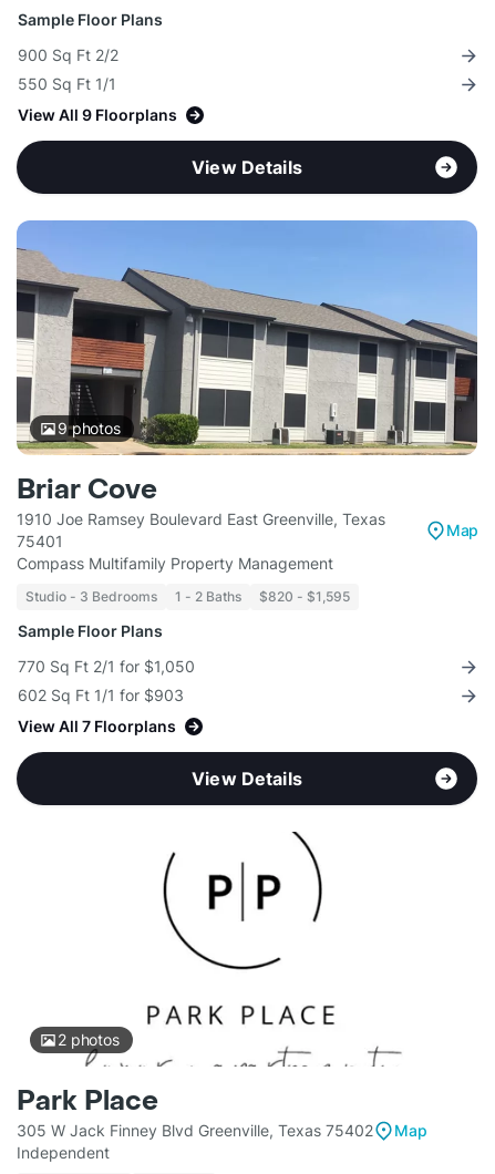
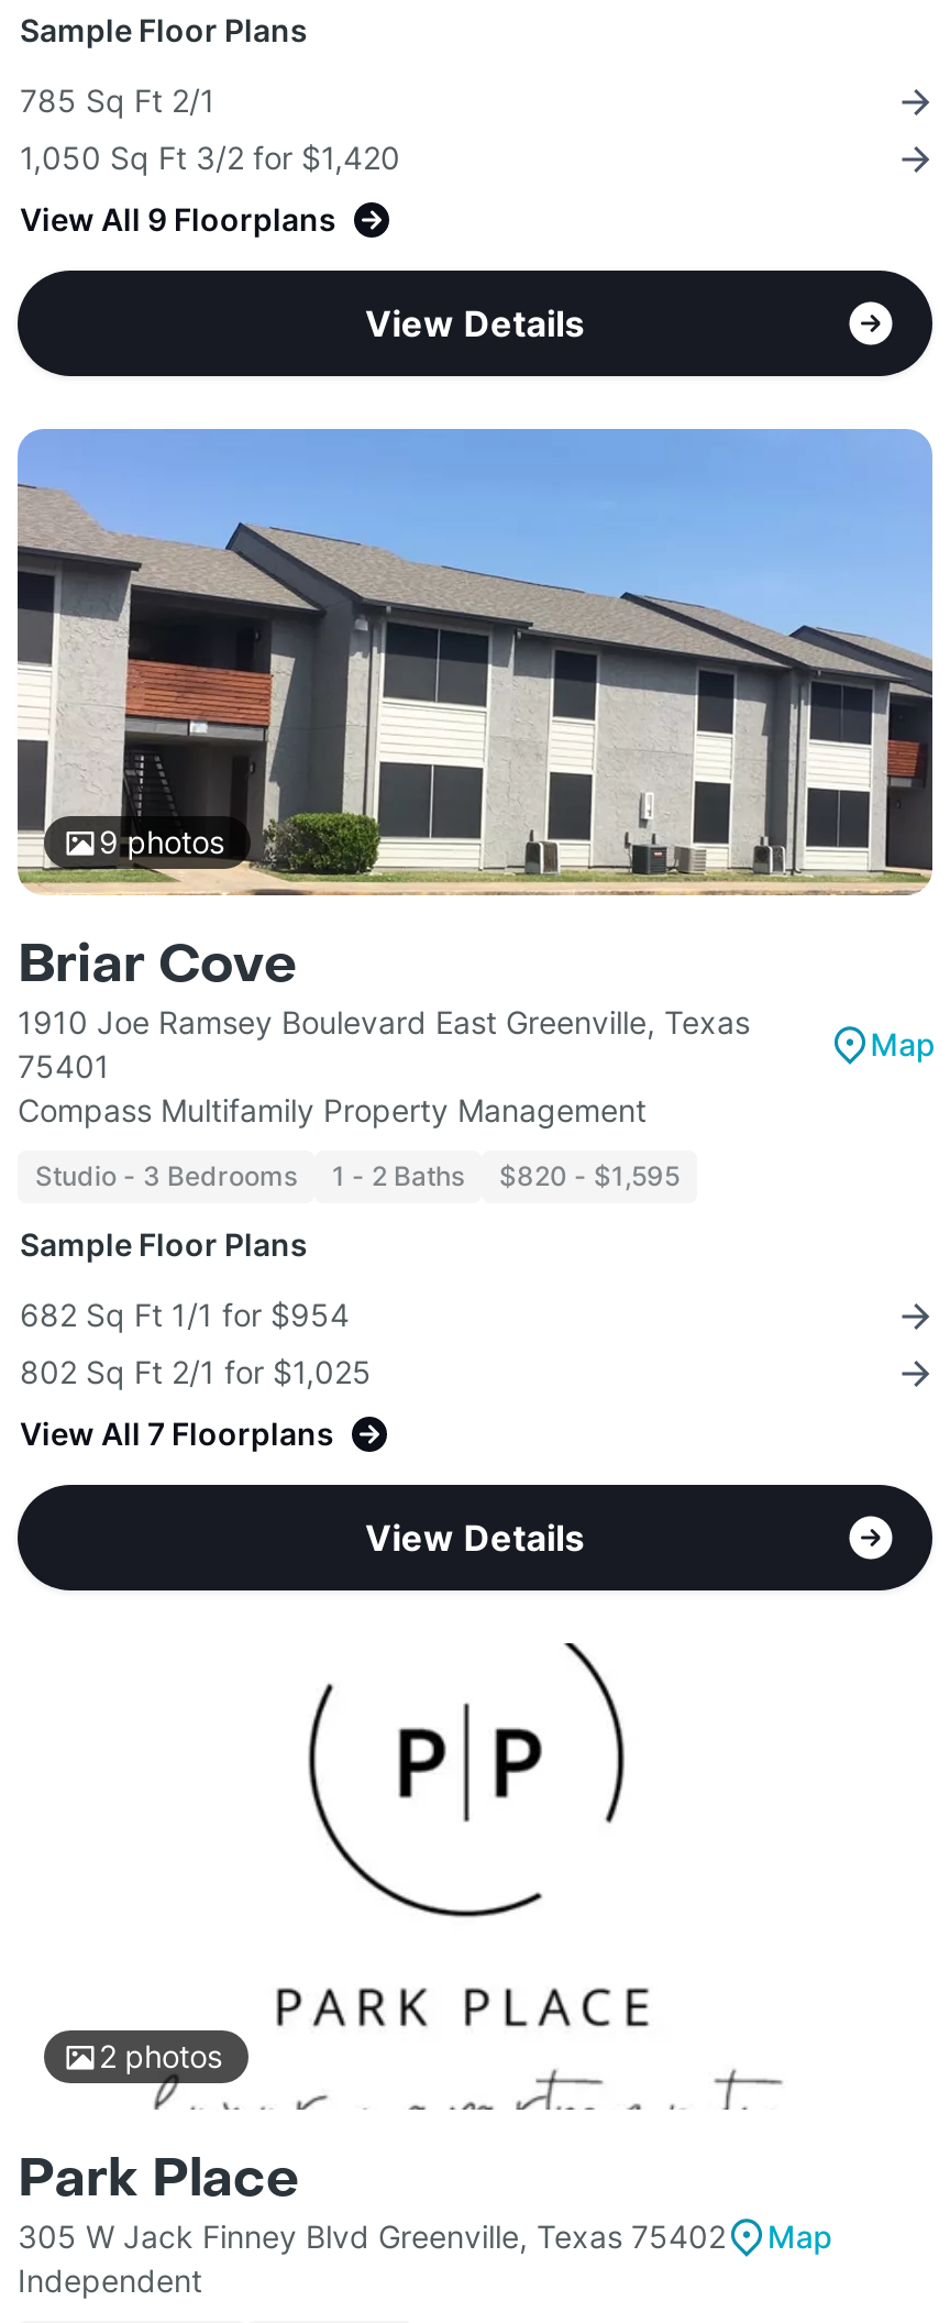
- 900 Sq Ft 2/2
+ 785 Sq Ft 2/1

- 550 Sq Ft 1/1
+ 1,050 Sq Ft 3/2 for $1,420

- 770 Sq Ft 2/1 for $1,050
+ 682 Sq Ft 1/1 for $954

- 602 Sq Ft 1/1 for $903
+ 802 Sq Ft 2/1 for $1,025
